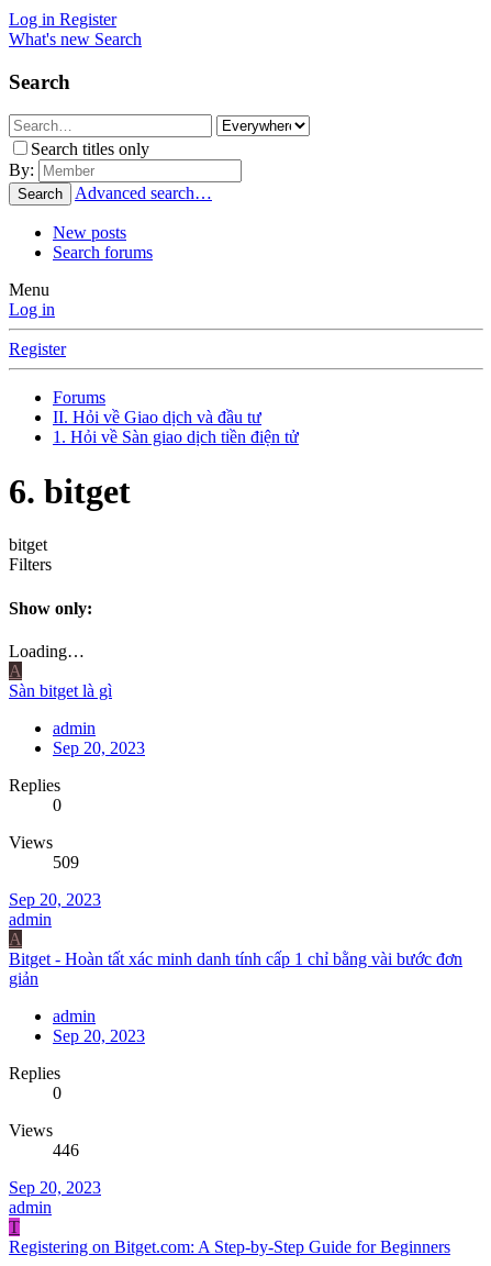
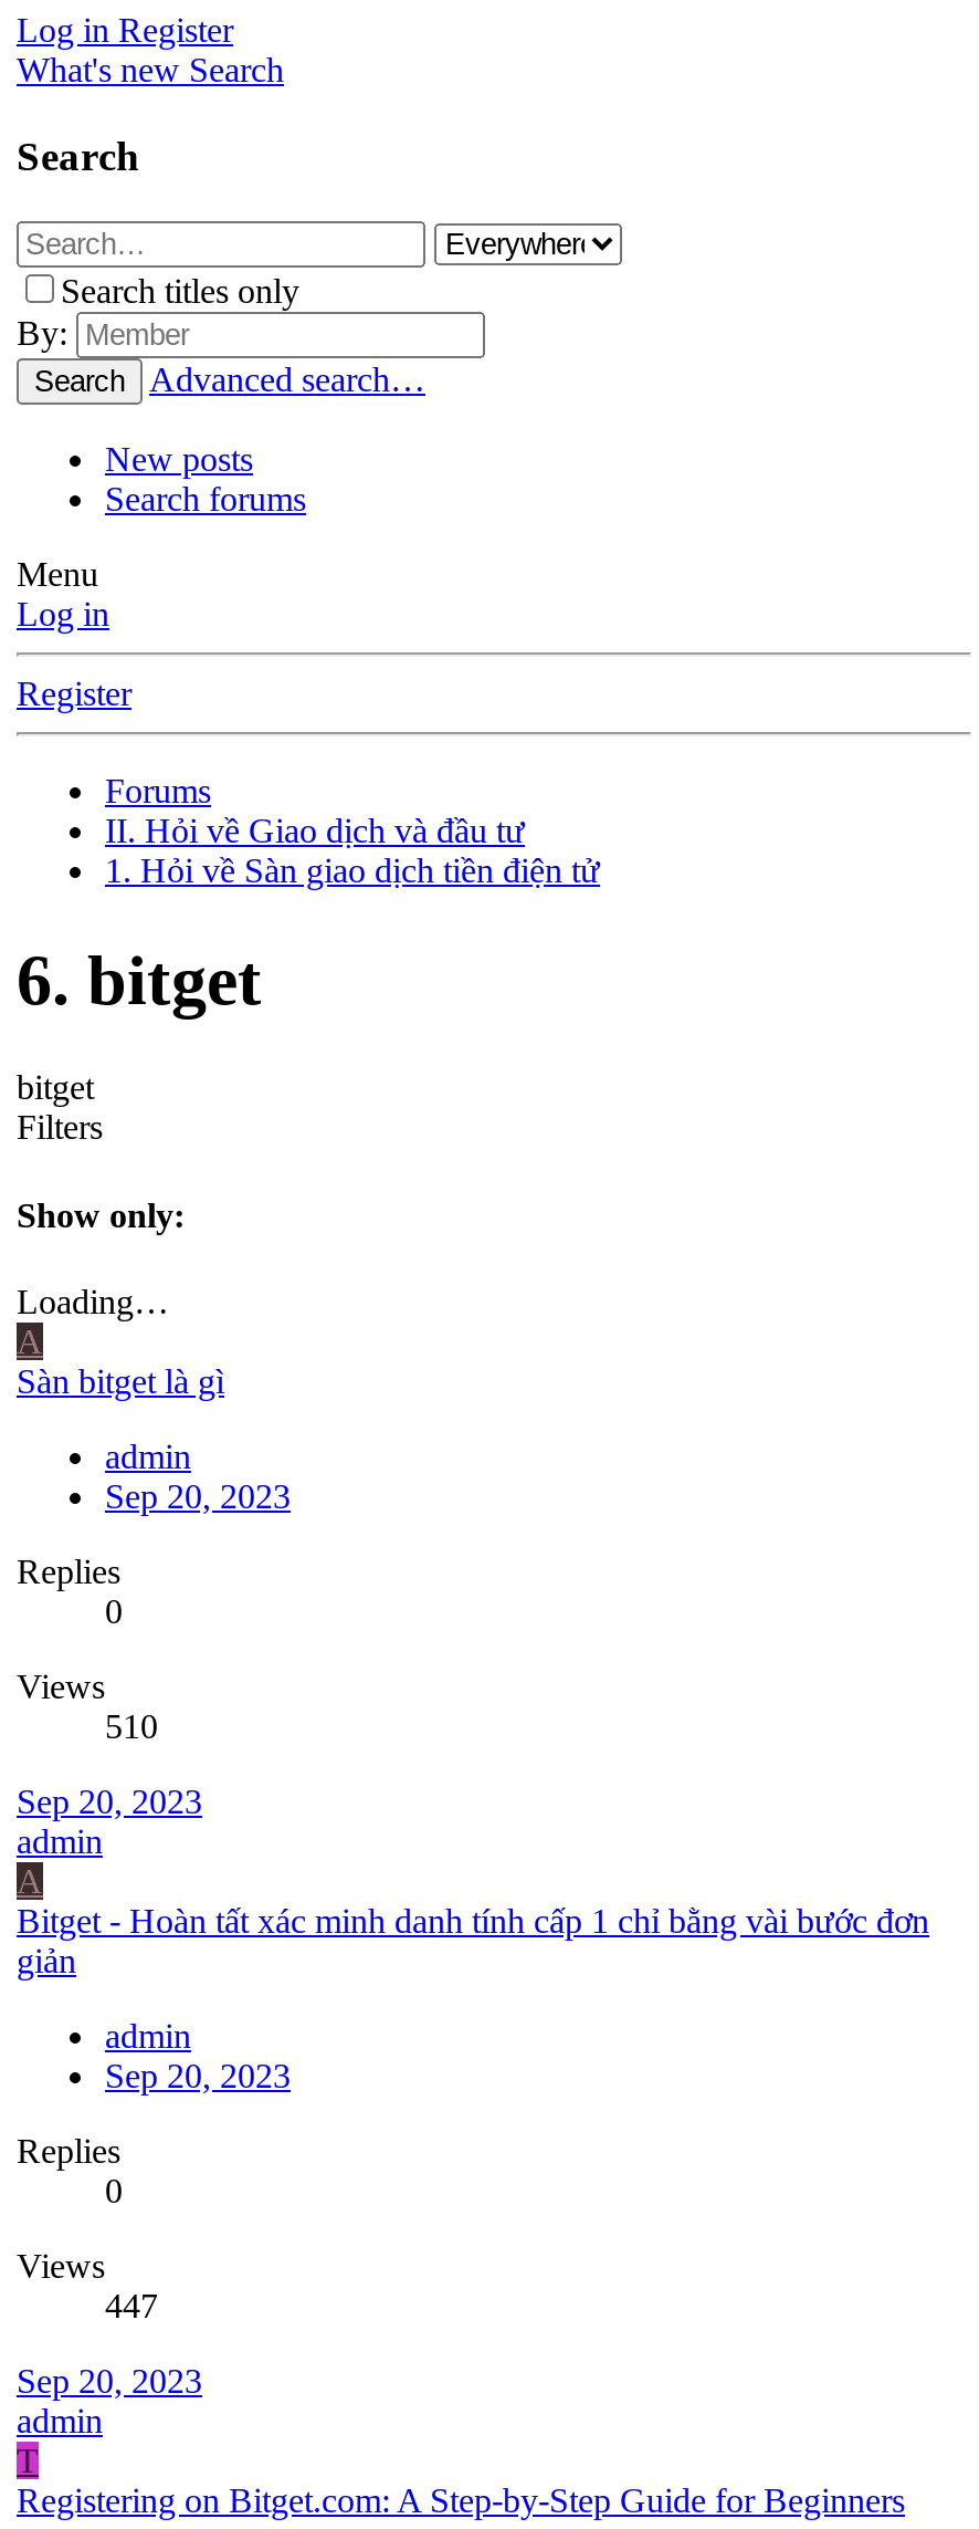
- 509
+ 510

- 446
+ 447
